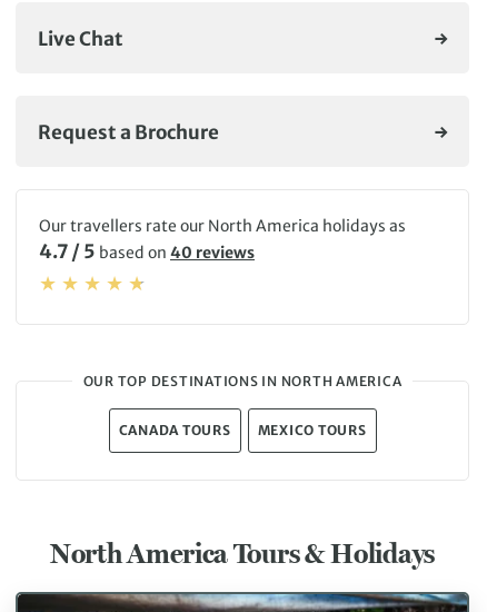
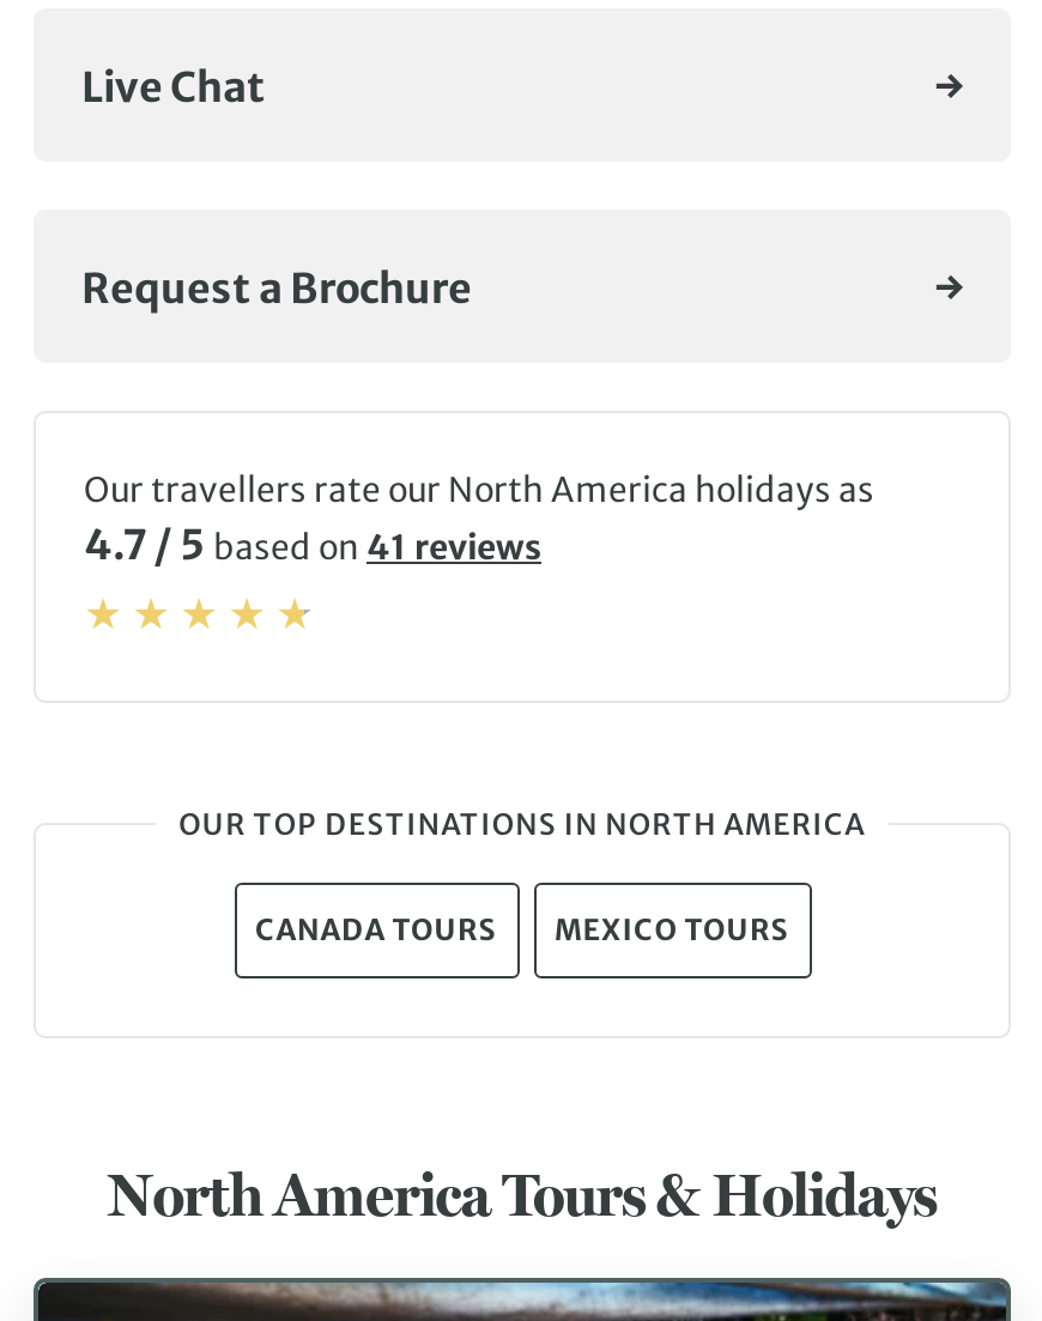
- 4.7 / 5 based on 40 reviews
+ 4.7 / 5 based on 41 reviews
